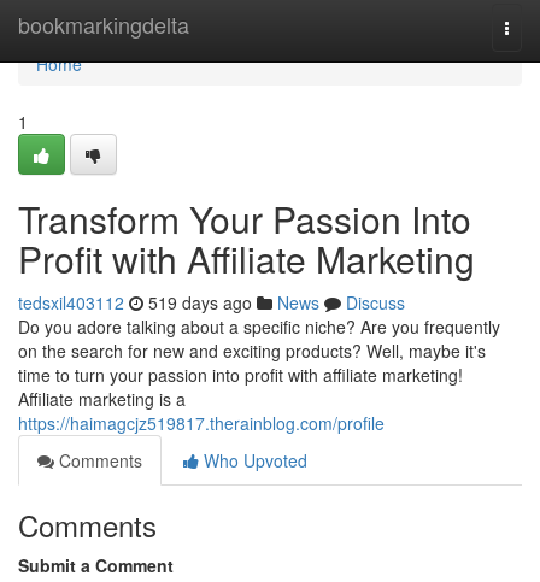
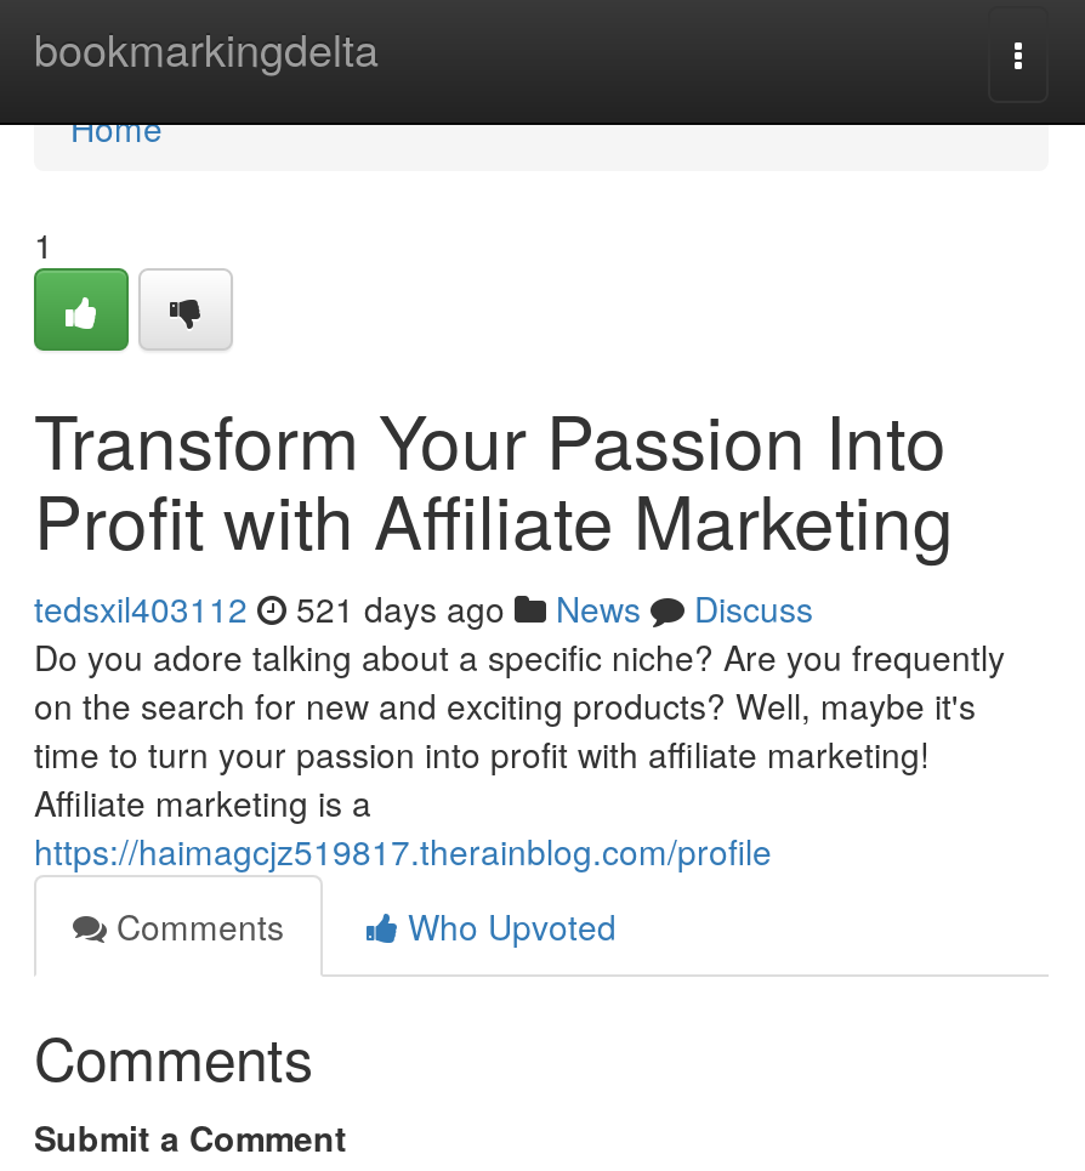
- tedsxil403112 519 days ago News Discuss
+ tedsxil403112 521 days ago News Discuss
